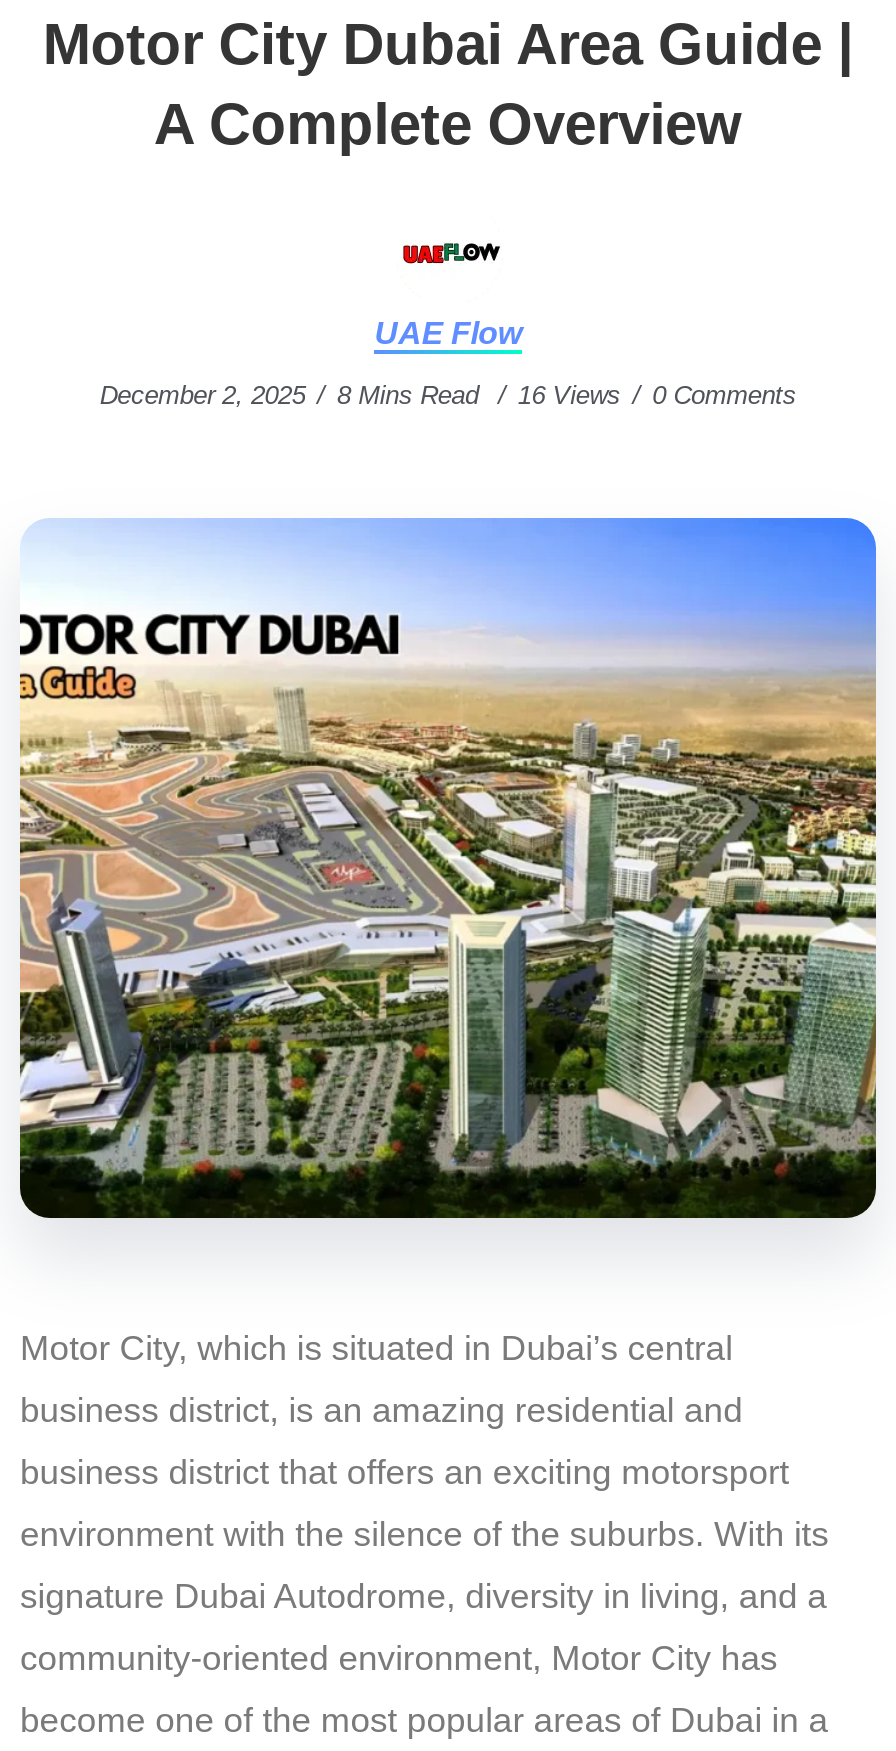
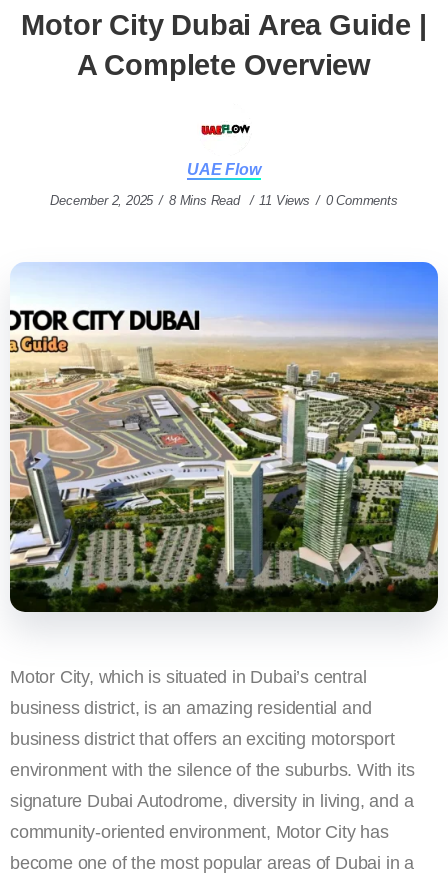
- December 2, 2025 8 Mins Read 16 Views 0 Comments
+ December 2, 2025 8 Mins Read 11 Views 0 Comments
